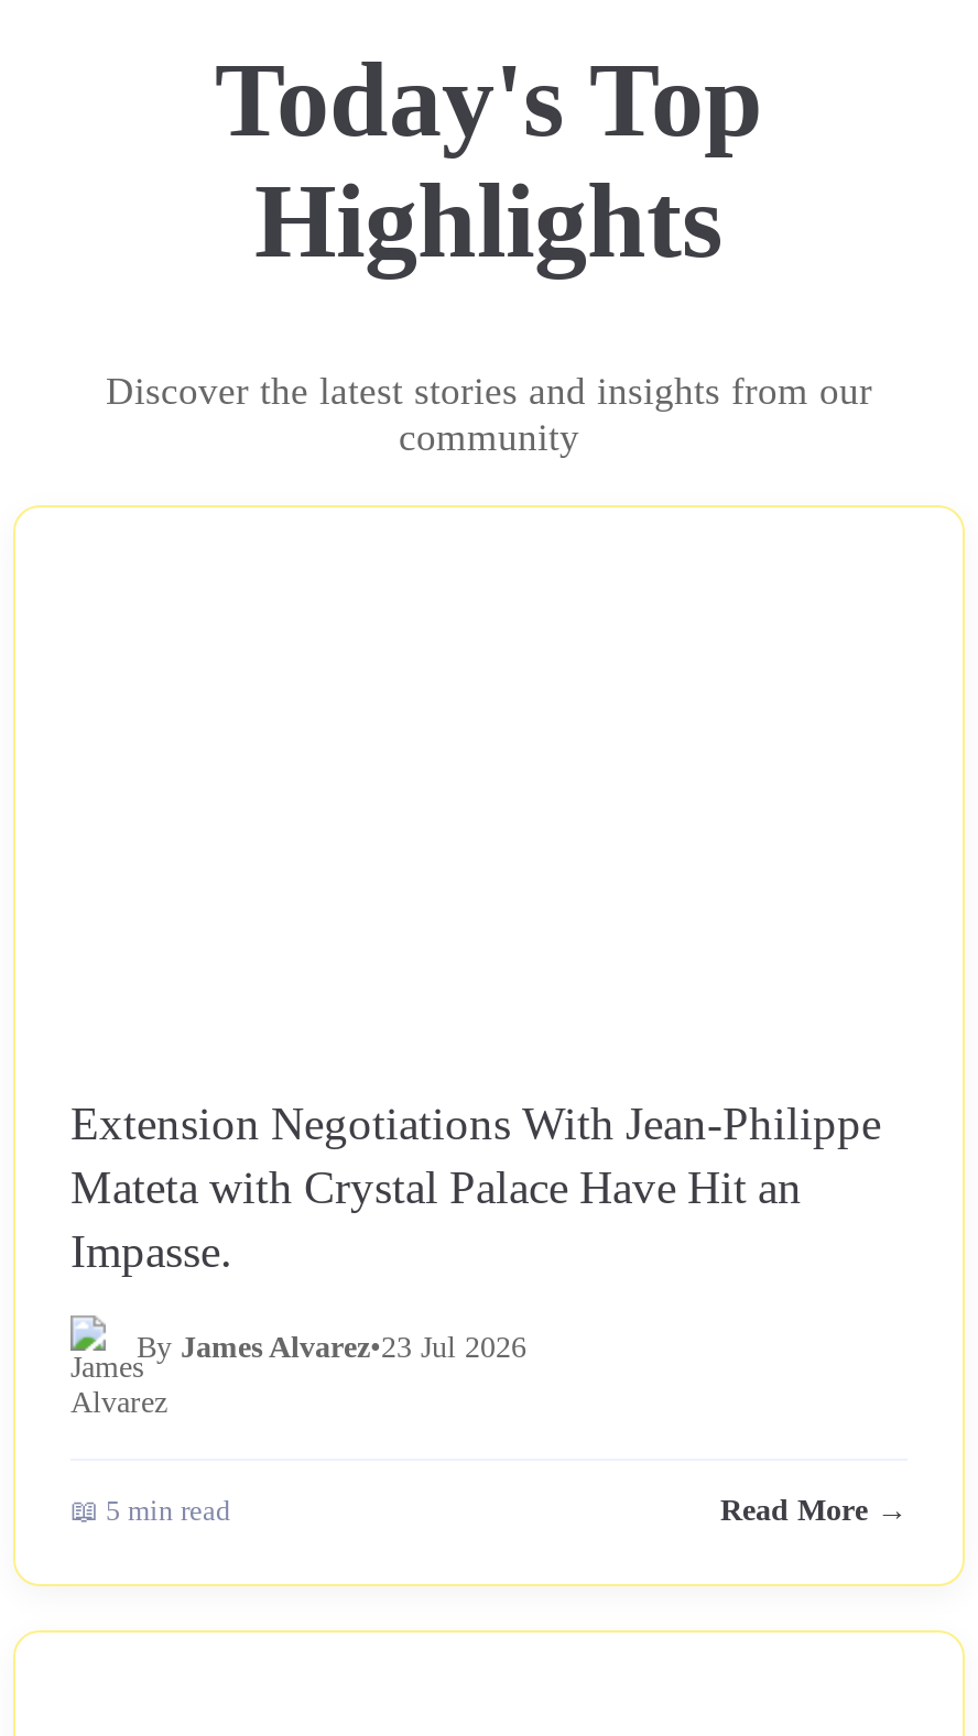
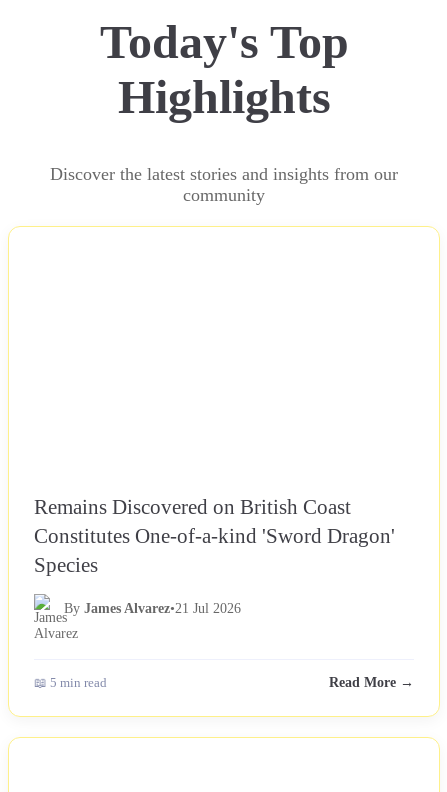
- Extension Negotiations With Jean-Philippe
- Mateta with Crystal Palace Have Hit an
- Impasse.
+ Remains Discovered on British Coast
+ Constitutes One-of-a-kind 'Sword Dragon'
+ Species

- By James Alvarez•23 Jul 2026
+ By James Alvarez•21 Jul 2026
